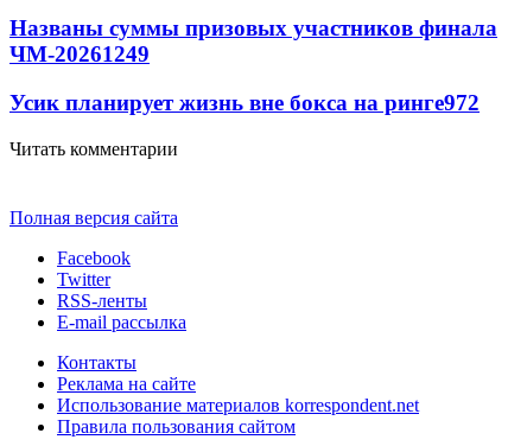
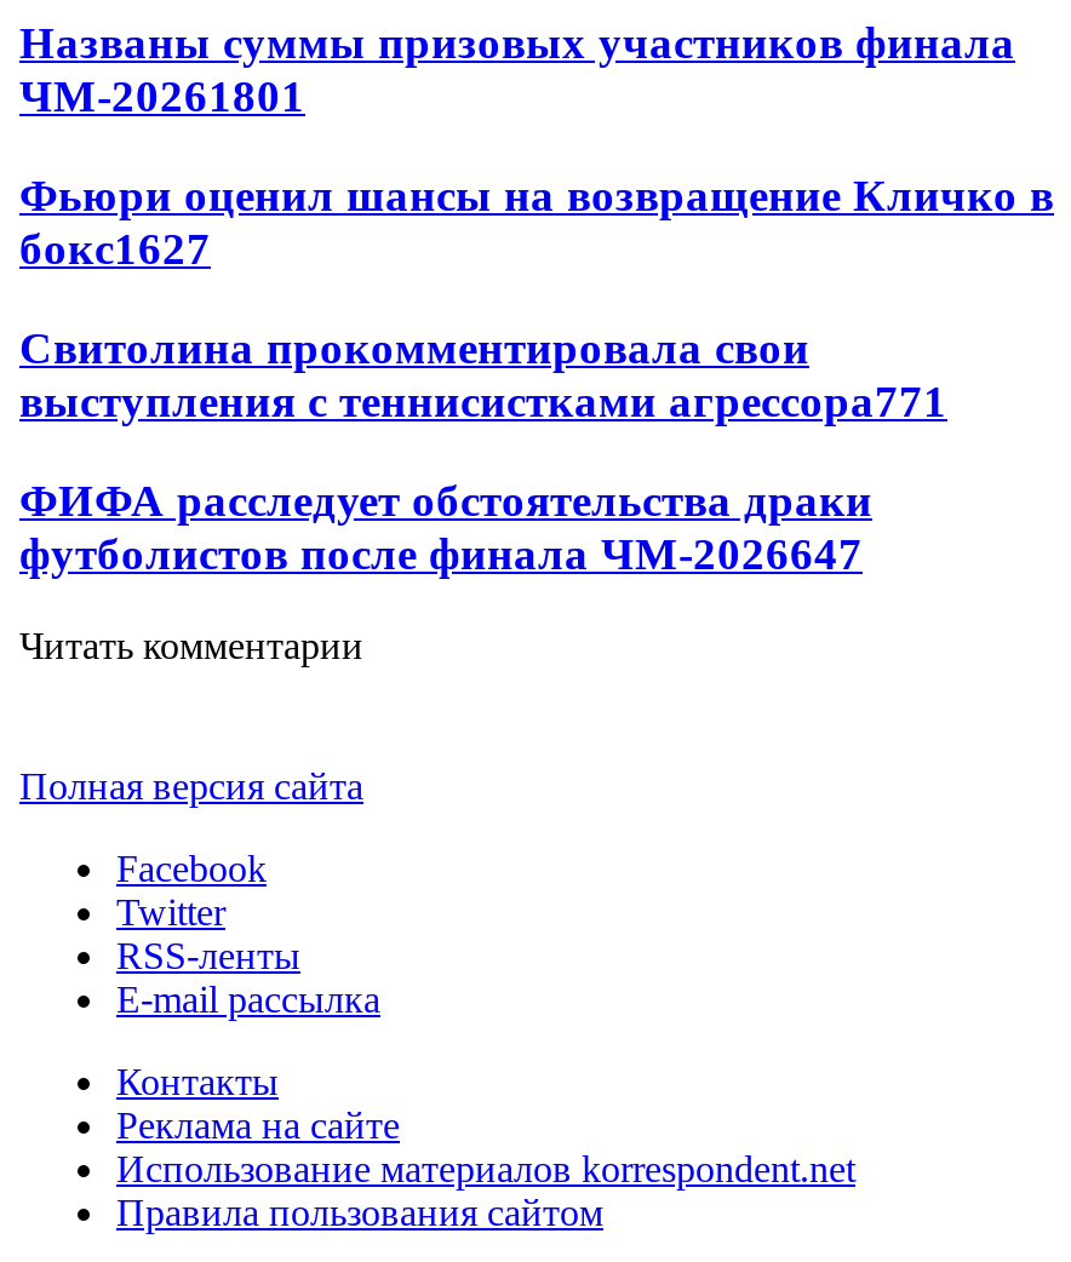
- ЧМ-20261249
- Усик планирует жизнь вне бокса на ринге972
+ ЧМ-20261801
+ Фьюри оценил шансы на возвращение Кличко в
+ бокс1627
+ Свитолина прокомментировала свои
+ выступления с теннисистками агрессора771
+ ФИФА расследует обстоятельства драки
+ футболистов после финала ЧМ-2026647
